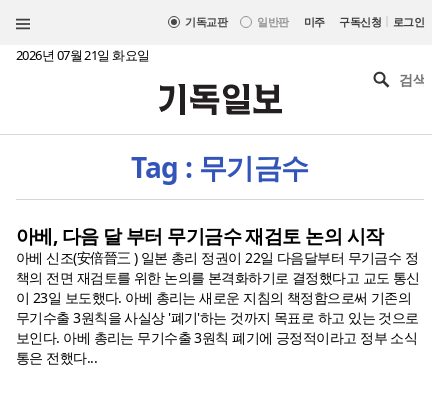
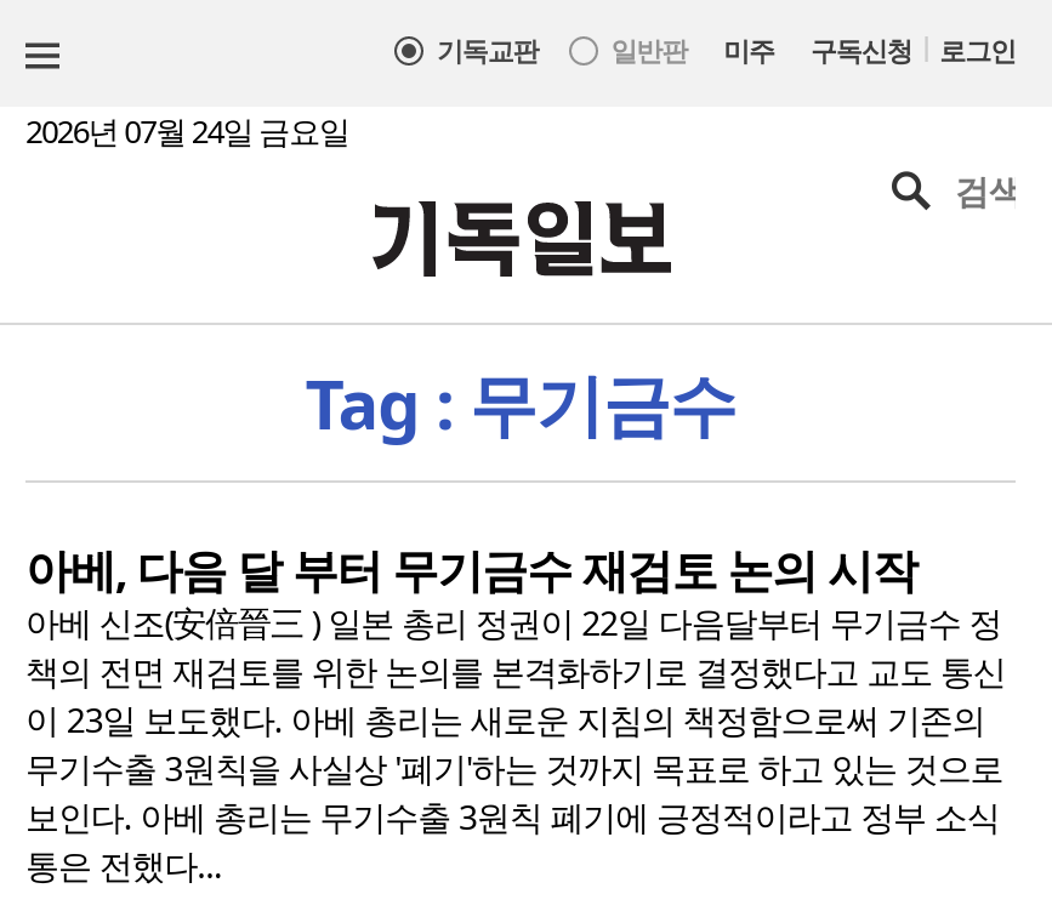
- 2026년 07월 21일 화요일
+ 2026년 07월 24일 금요일
